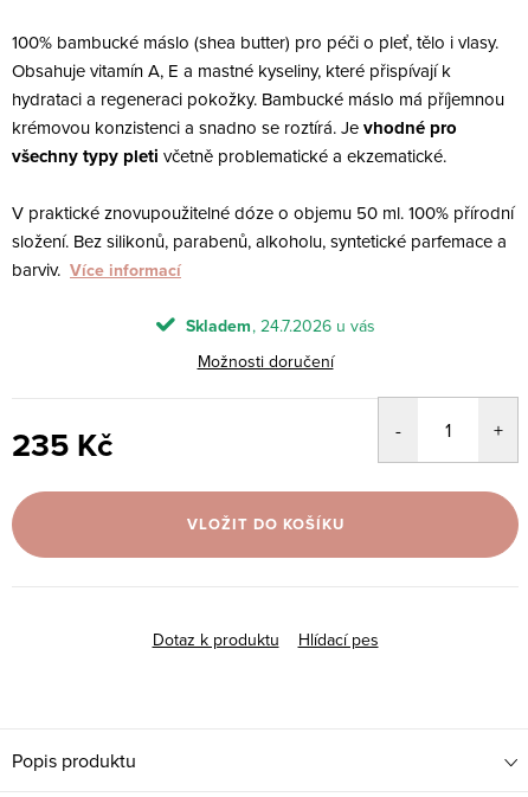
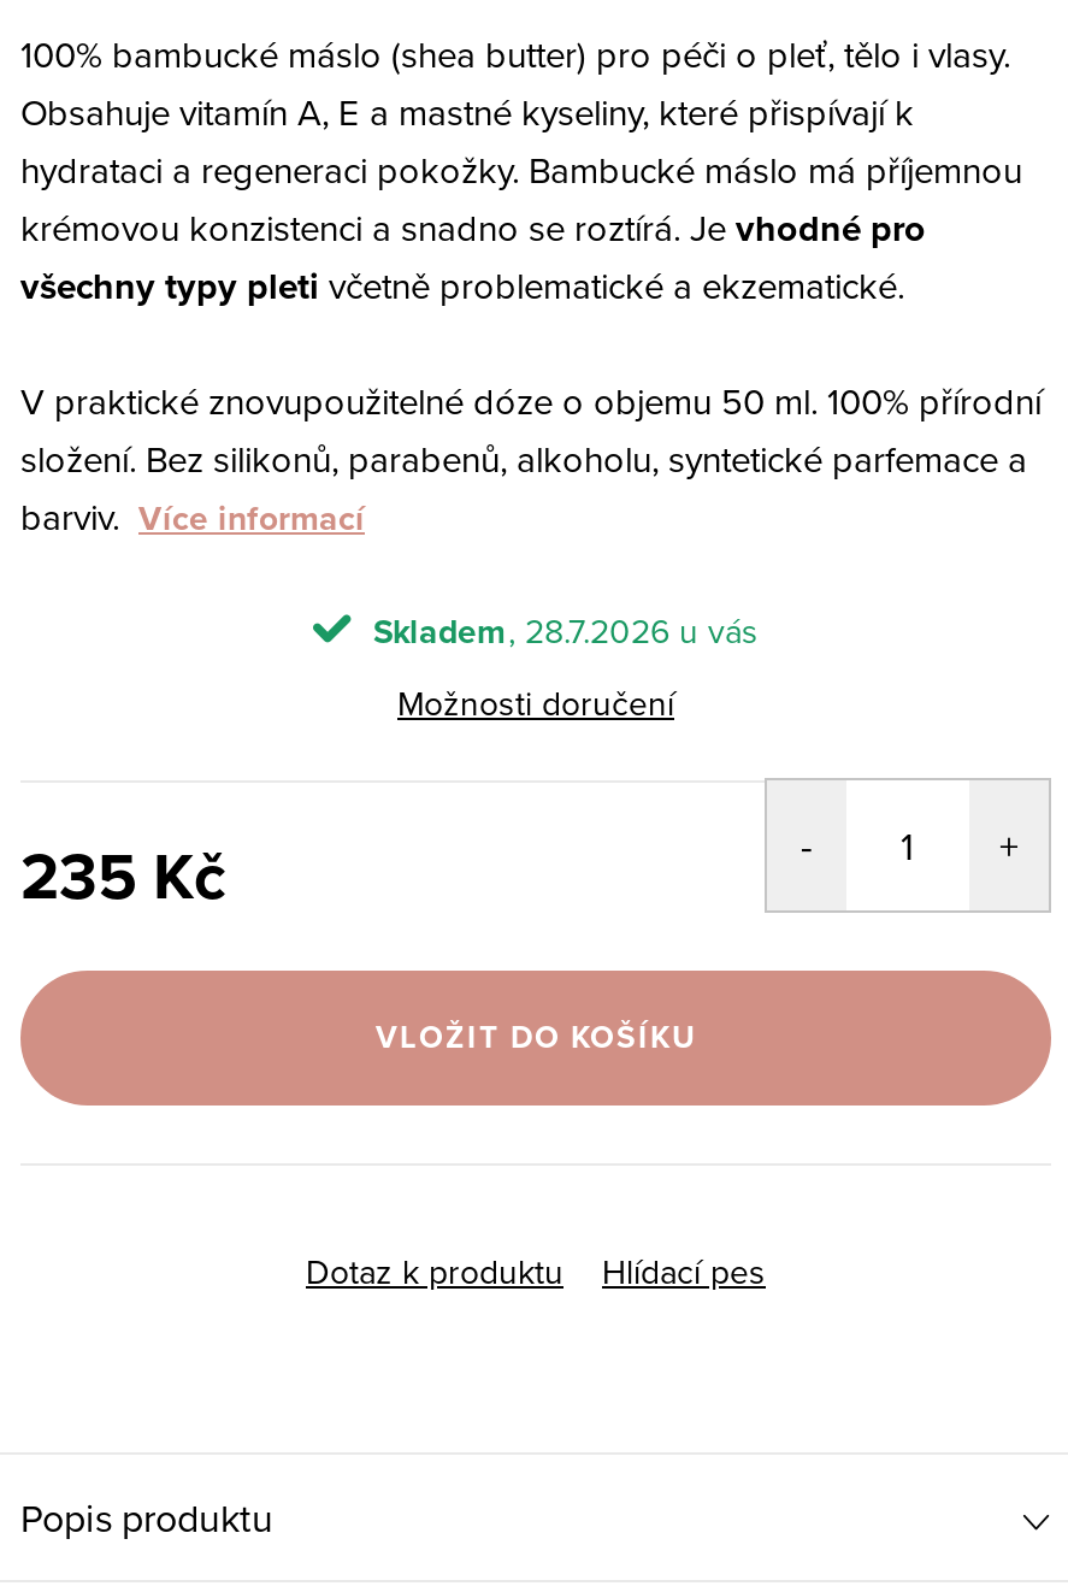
- Skladem 24.7.2026
+ Skladem 28.7.2026
